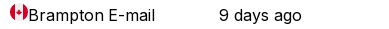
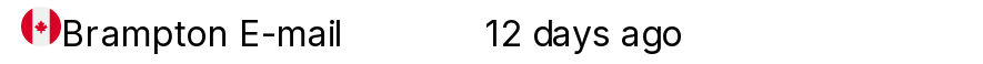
- 9 days ago
+ 12 days ago
